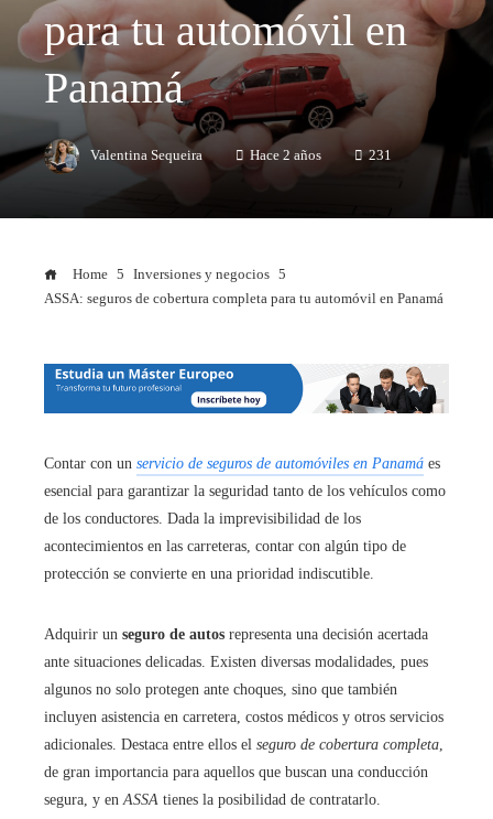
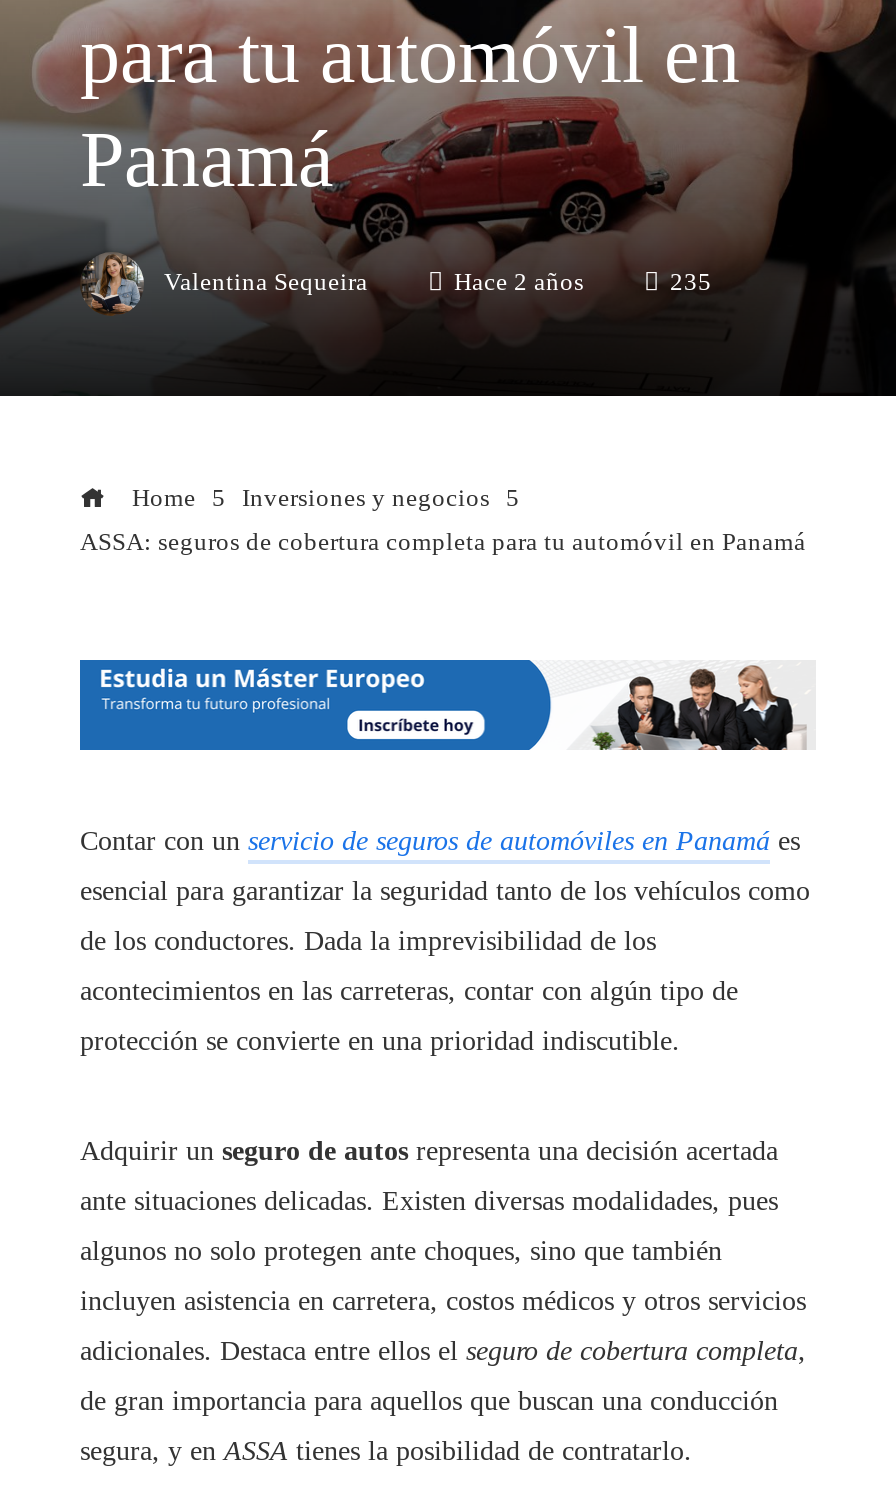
- 231
+ 235
